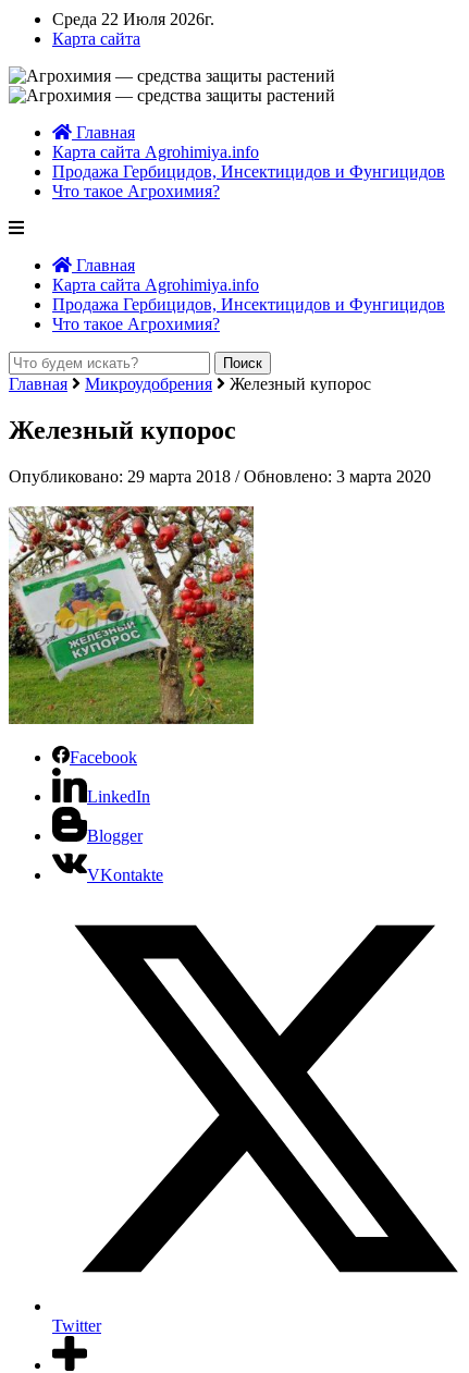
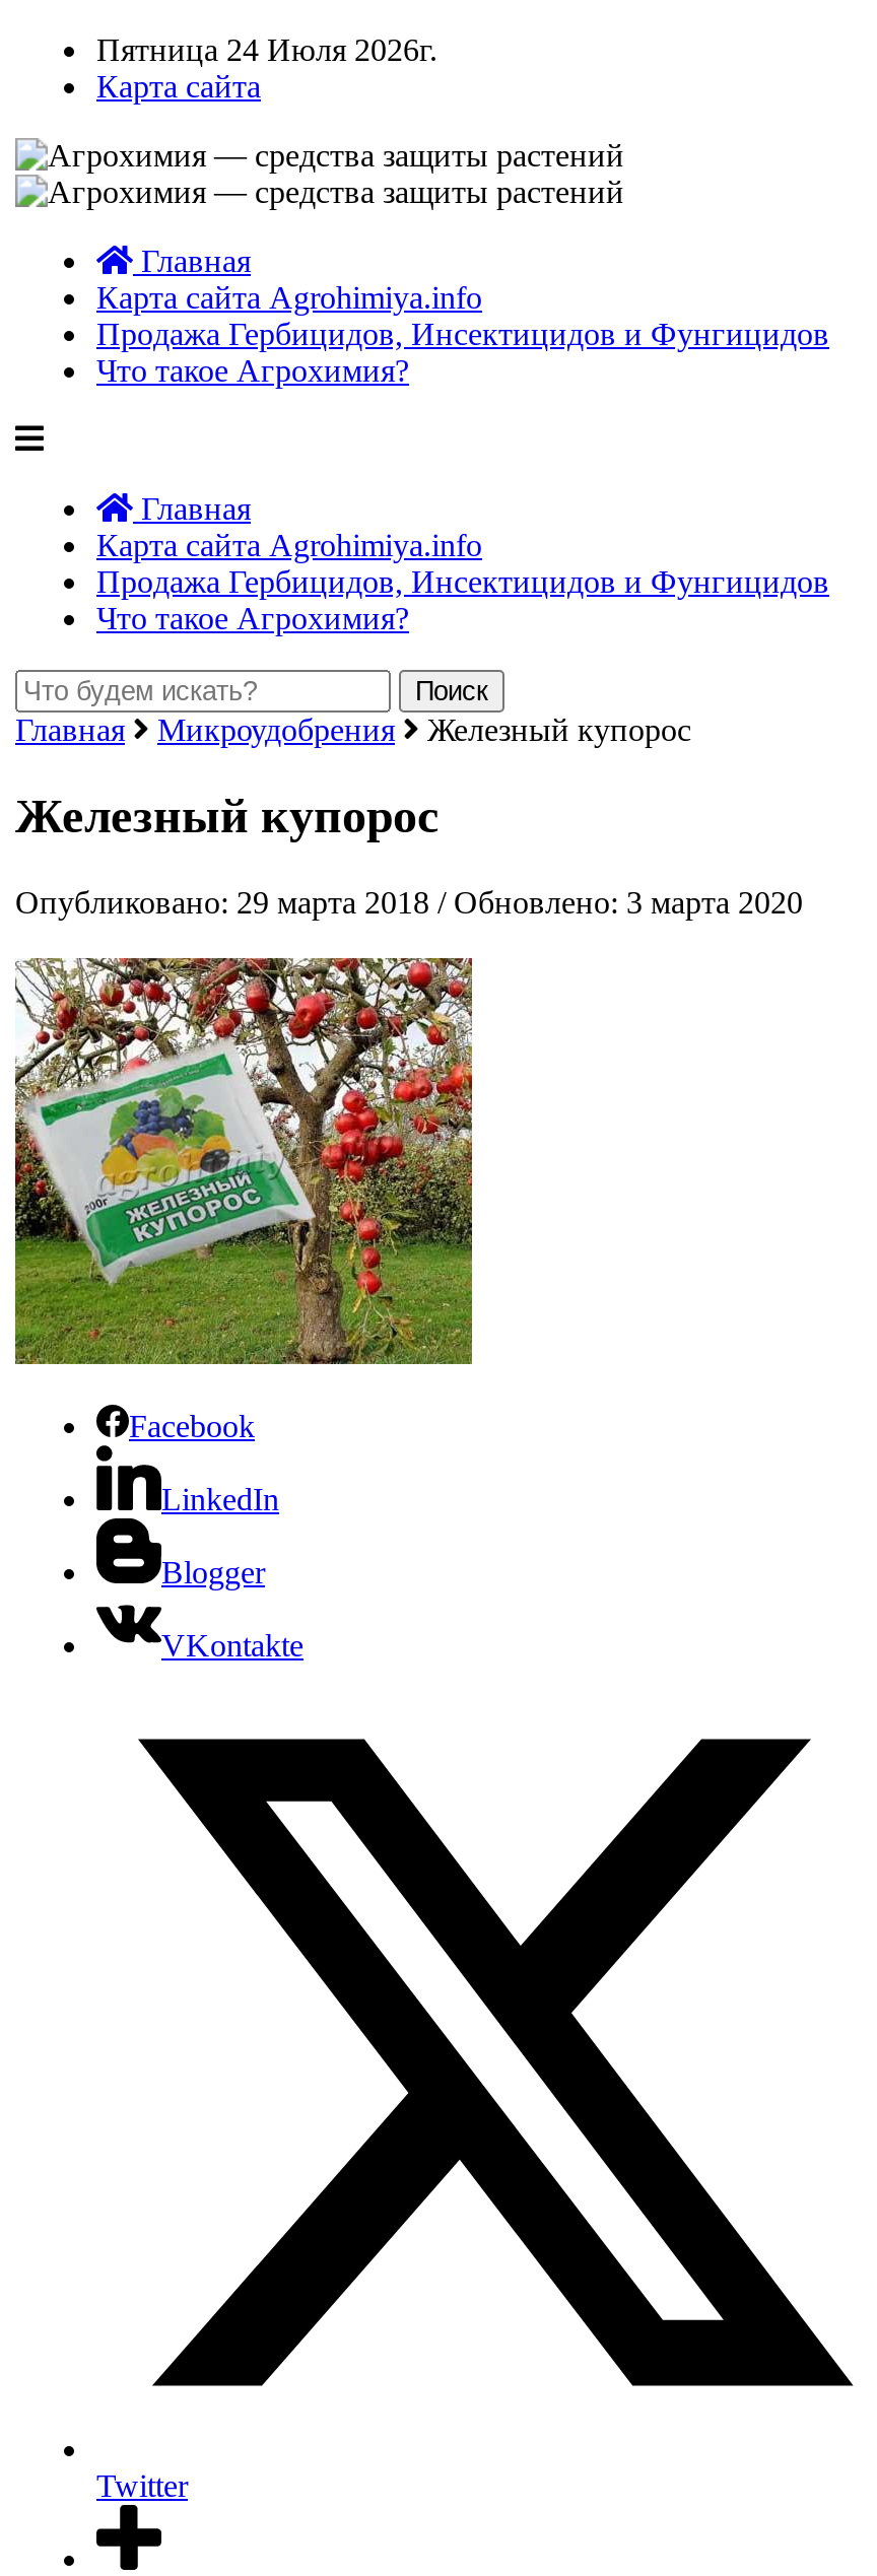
- Среда 22 Июля 2026г.
+ Пятница 24 Июля 2026г.
